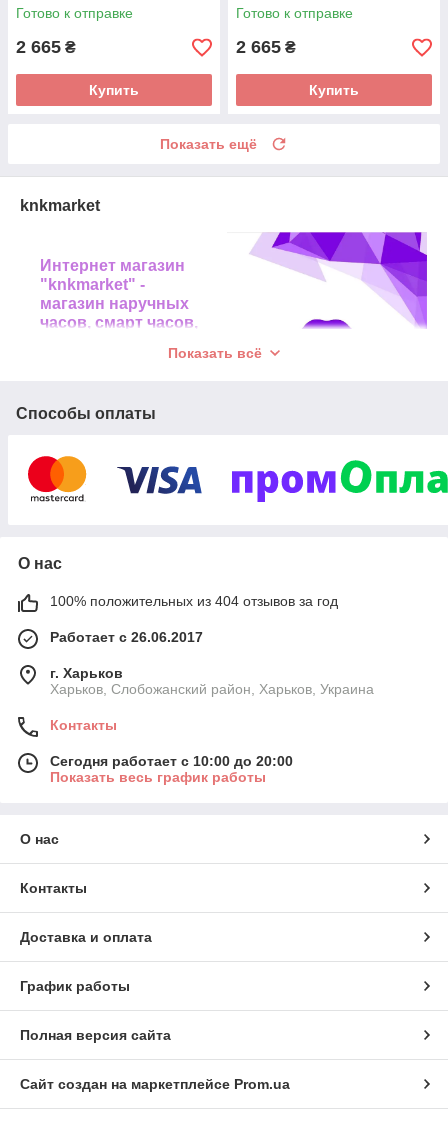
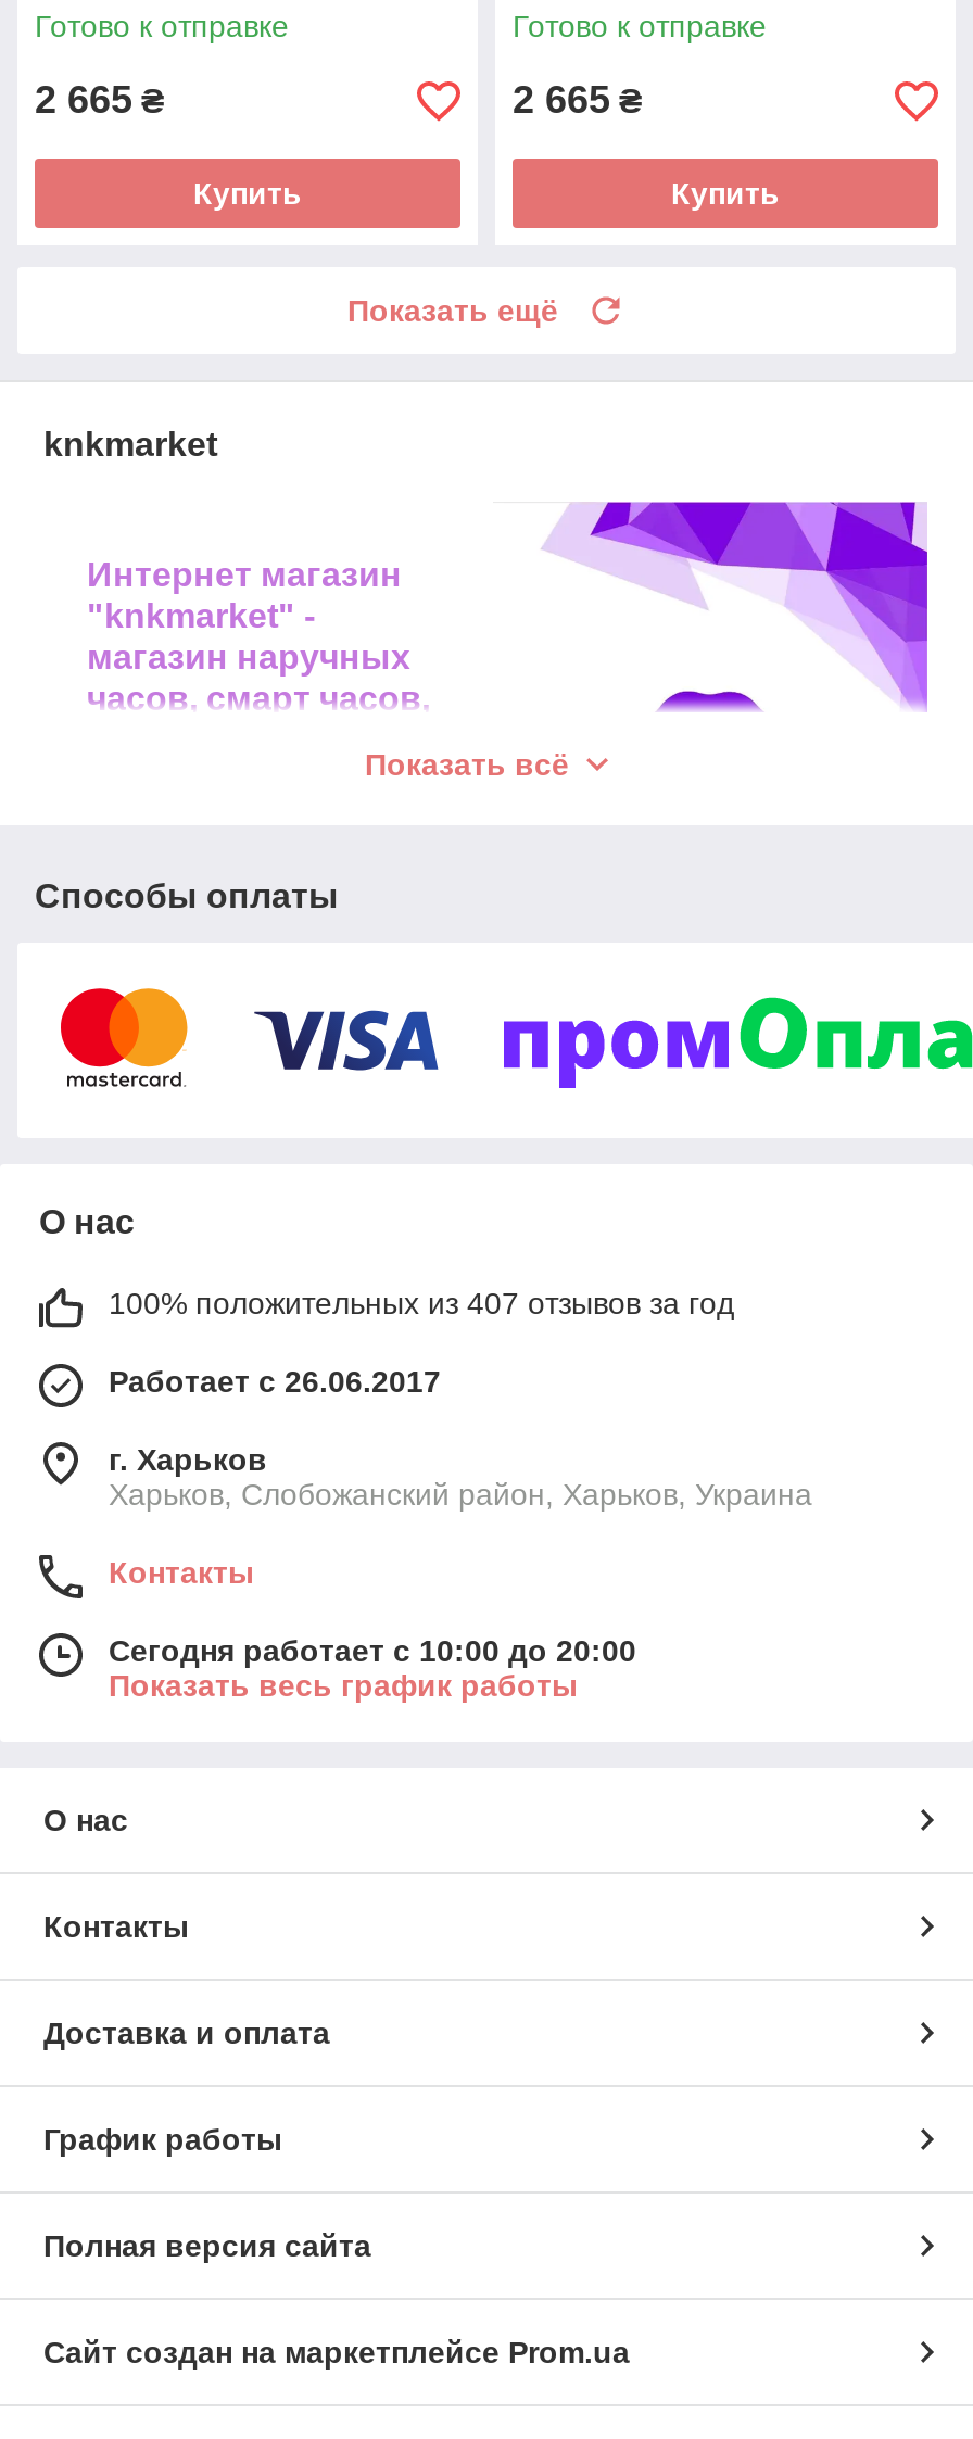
- 100% положительных из 404 отзывов за год
+ 100% положительных из 407 отзывов за год
